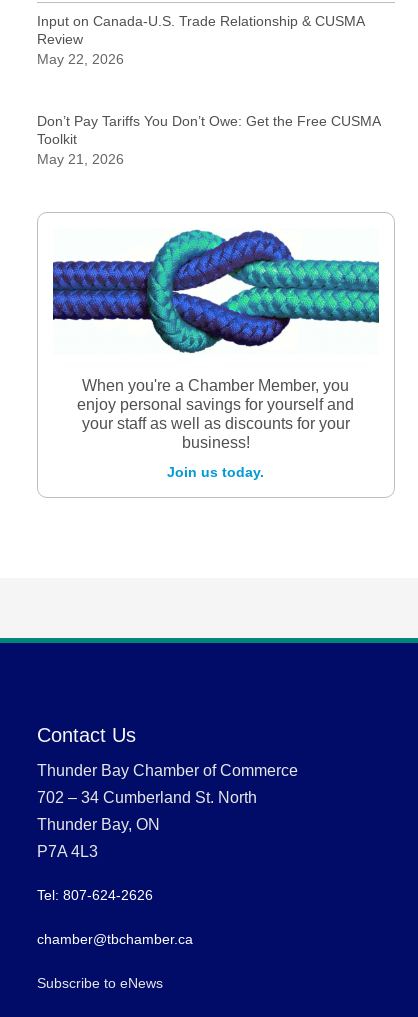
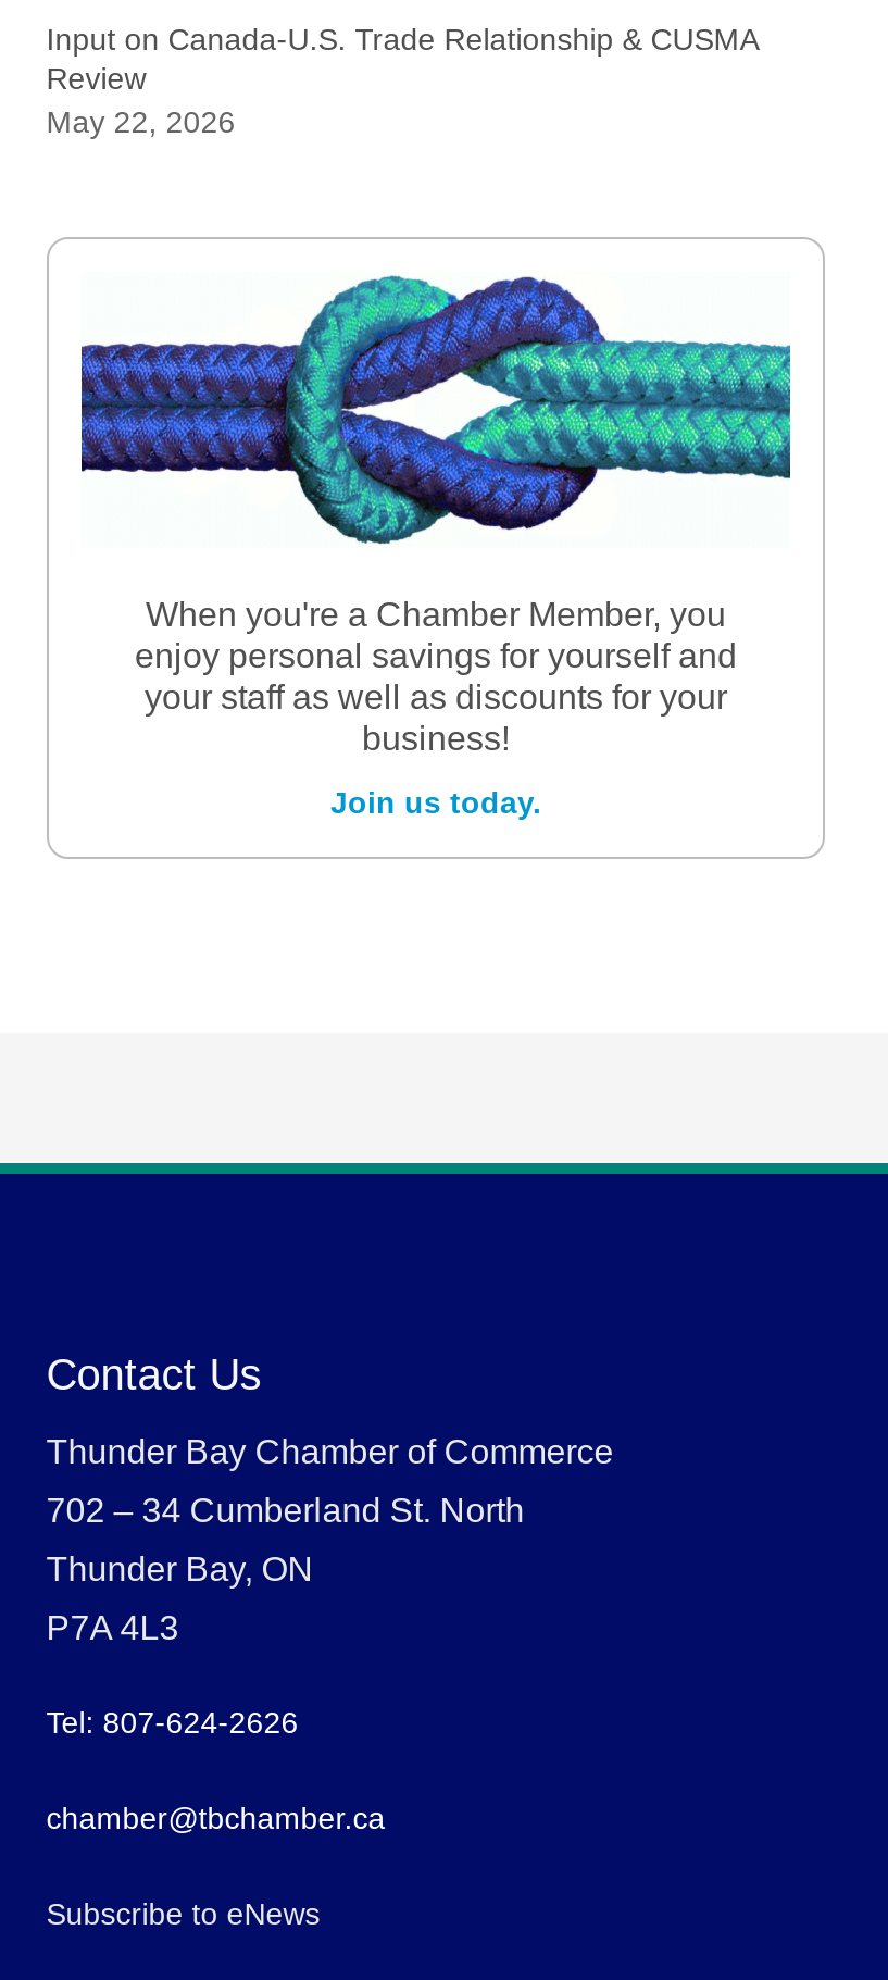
- Don’t Pay Tariffs You Don’t Owe: Get the Free CUSMA
- Toolkit
- May 21, 2026
